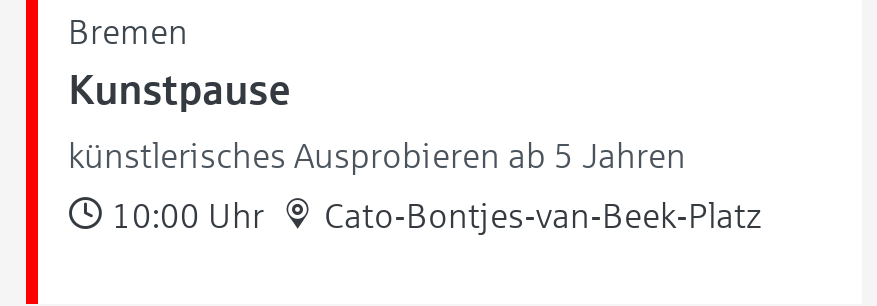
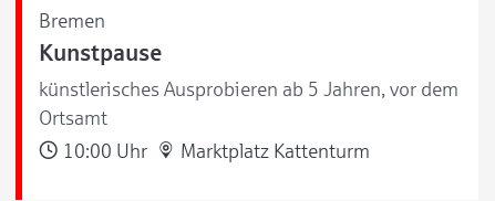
- künstlerisches Ausprobieren ab 5 Jahren
+ künstlerisches Ausprobieren ab 5 Jahren, vor dem
+ Ortsamt

- Cato-Bontjes-van-Beek-Platz
+ Marktplatz Kattenturm
